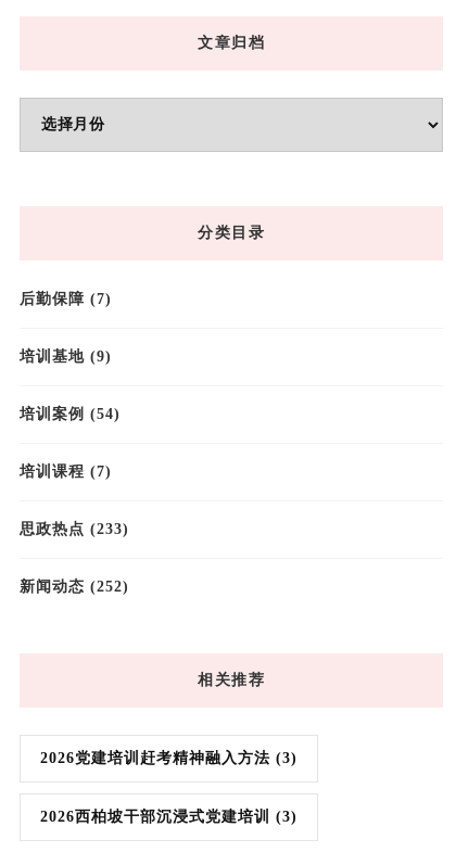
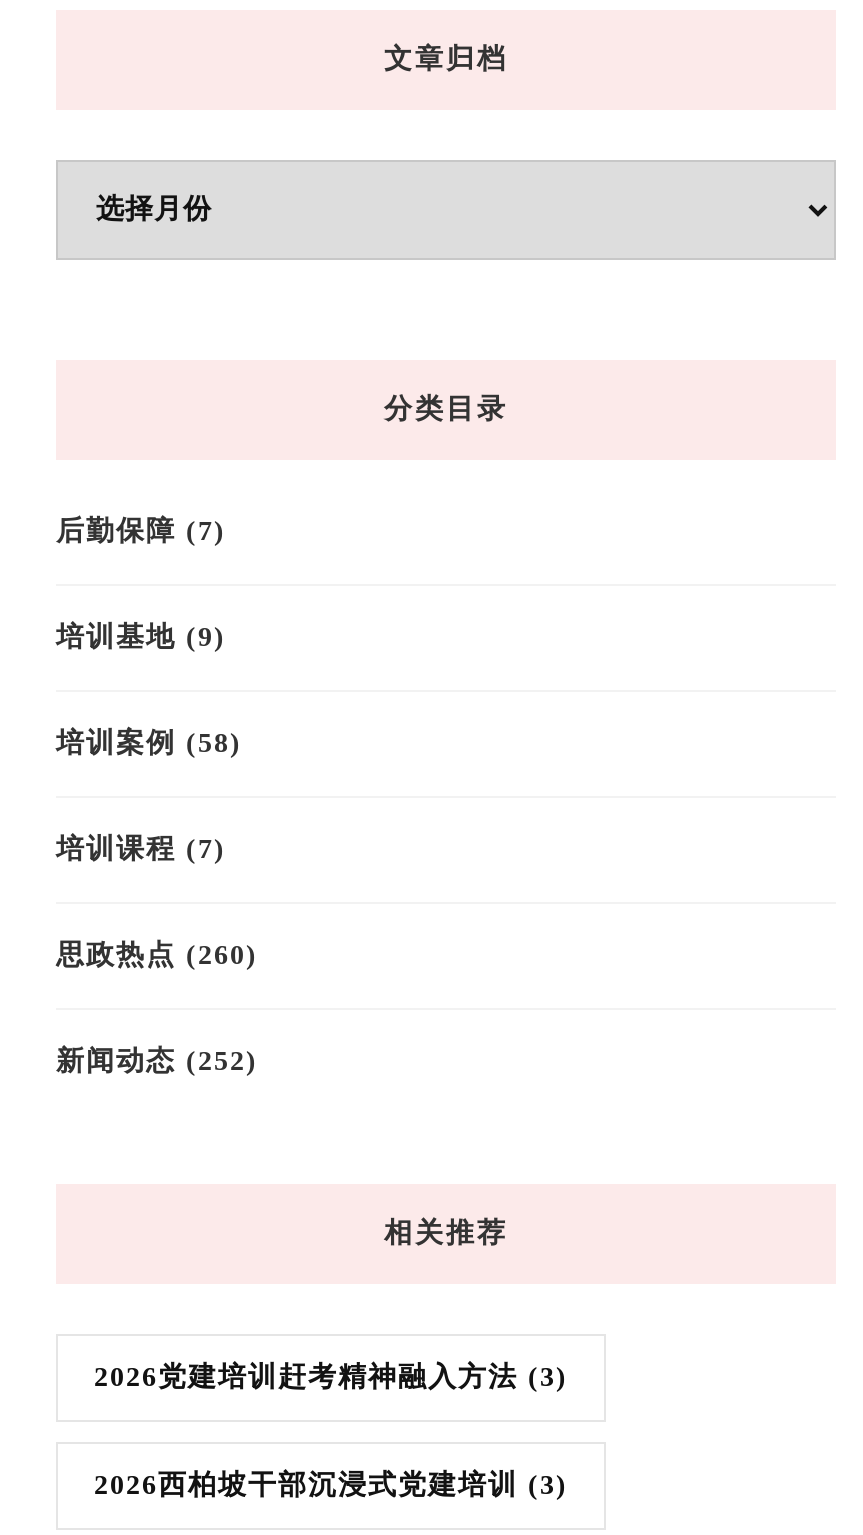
- 培训案例(54)
+ 培训案例(58)

- 思政热点(233)
+ 思政热点(260)
